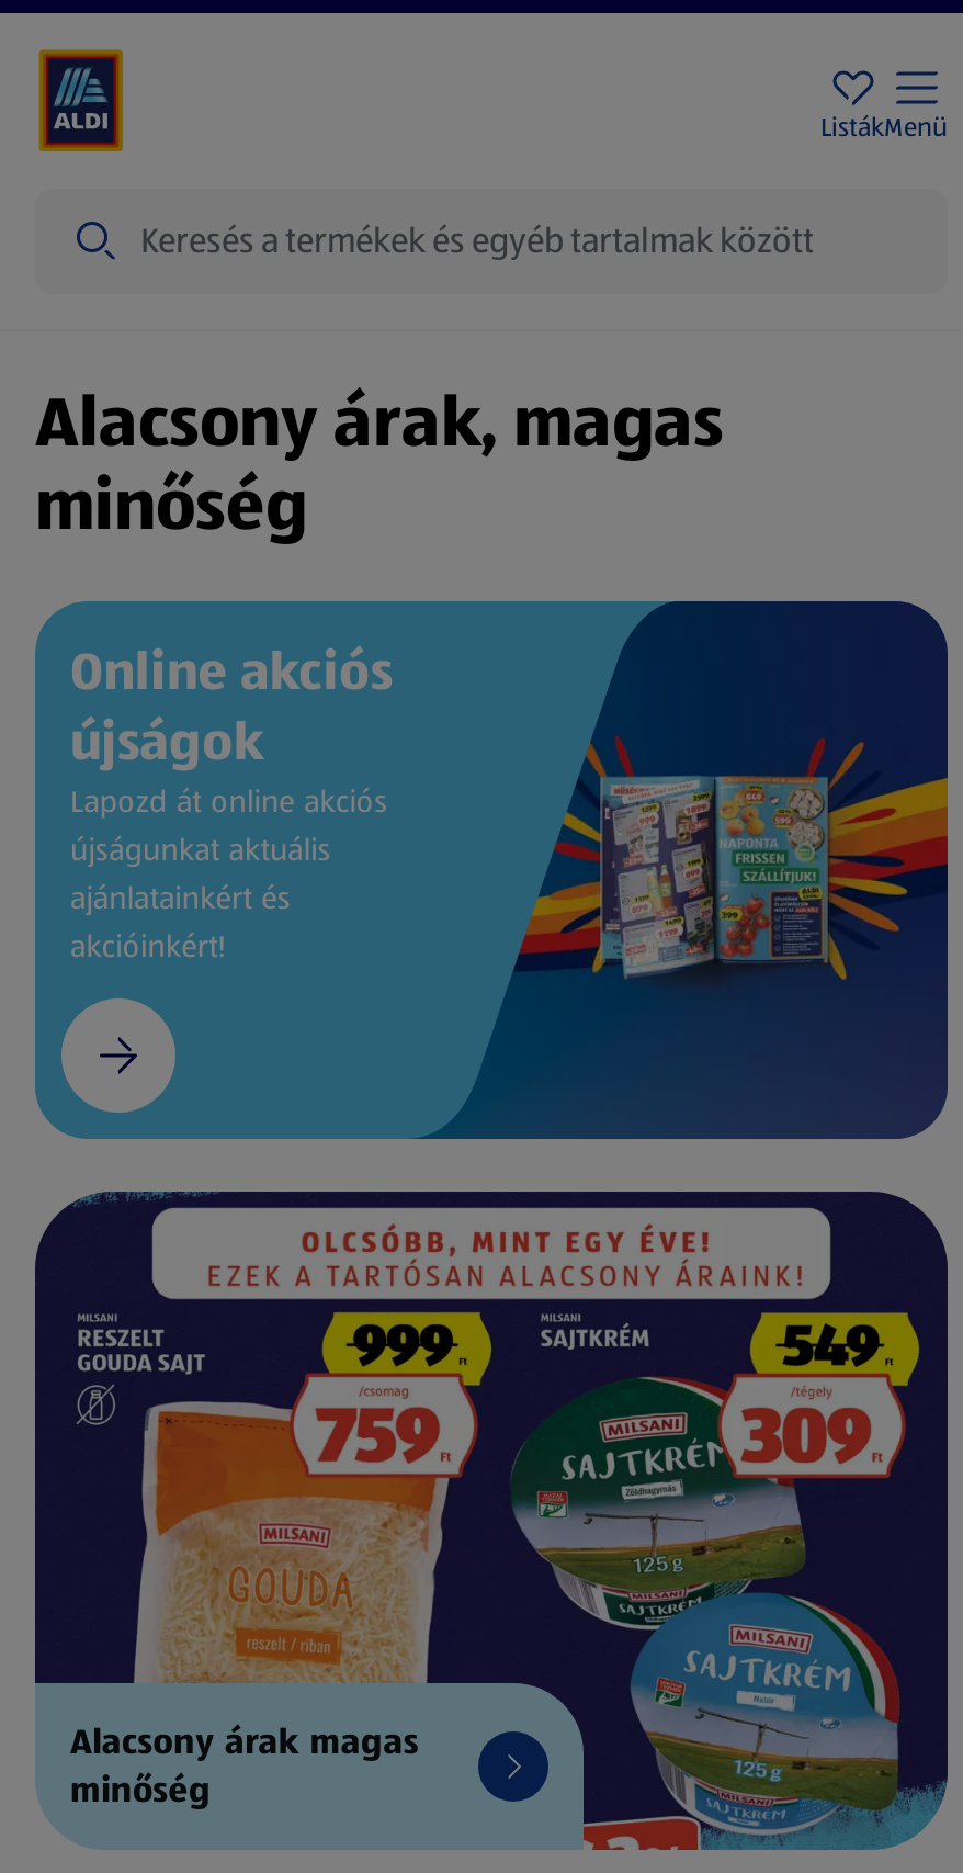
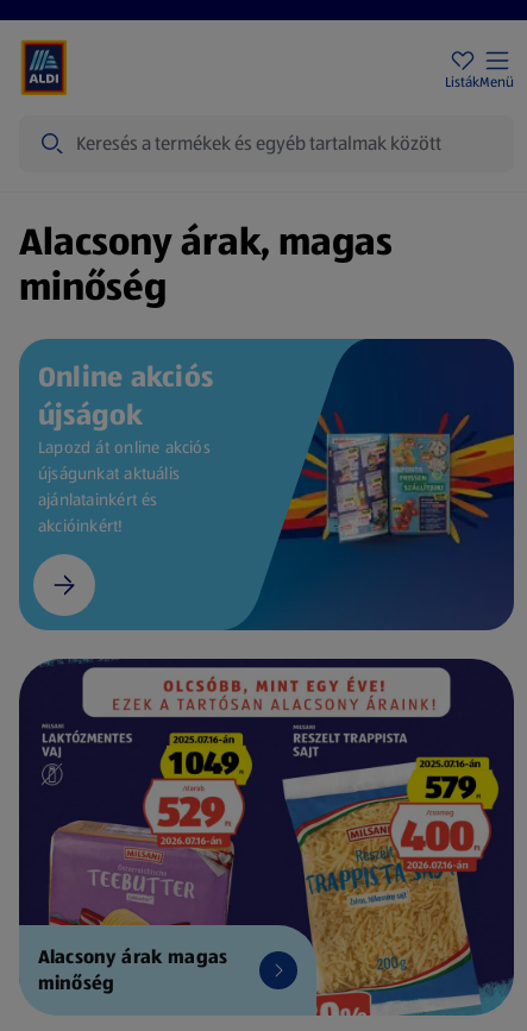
- [image]
+ [image]

- [image]
+ [image]
